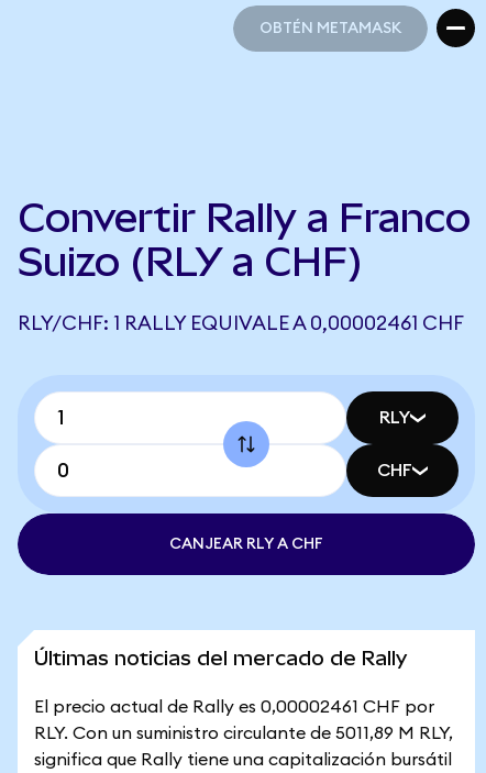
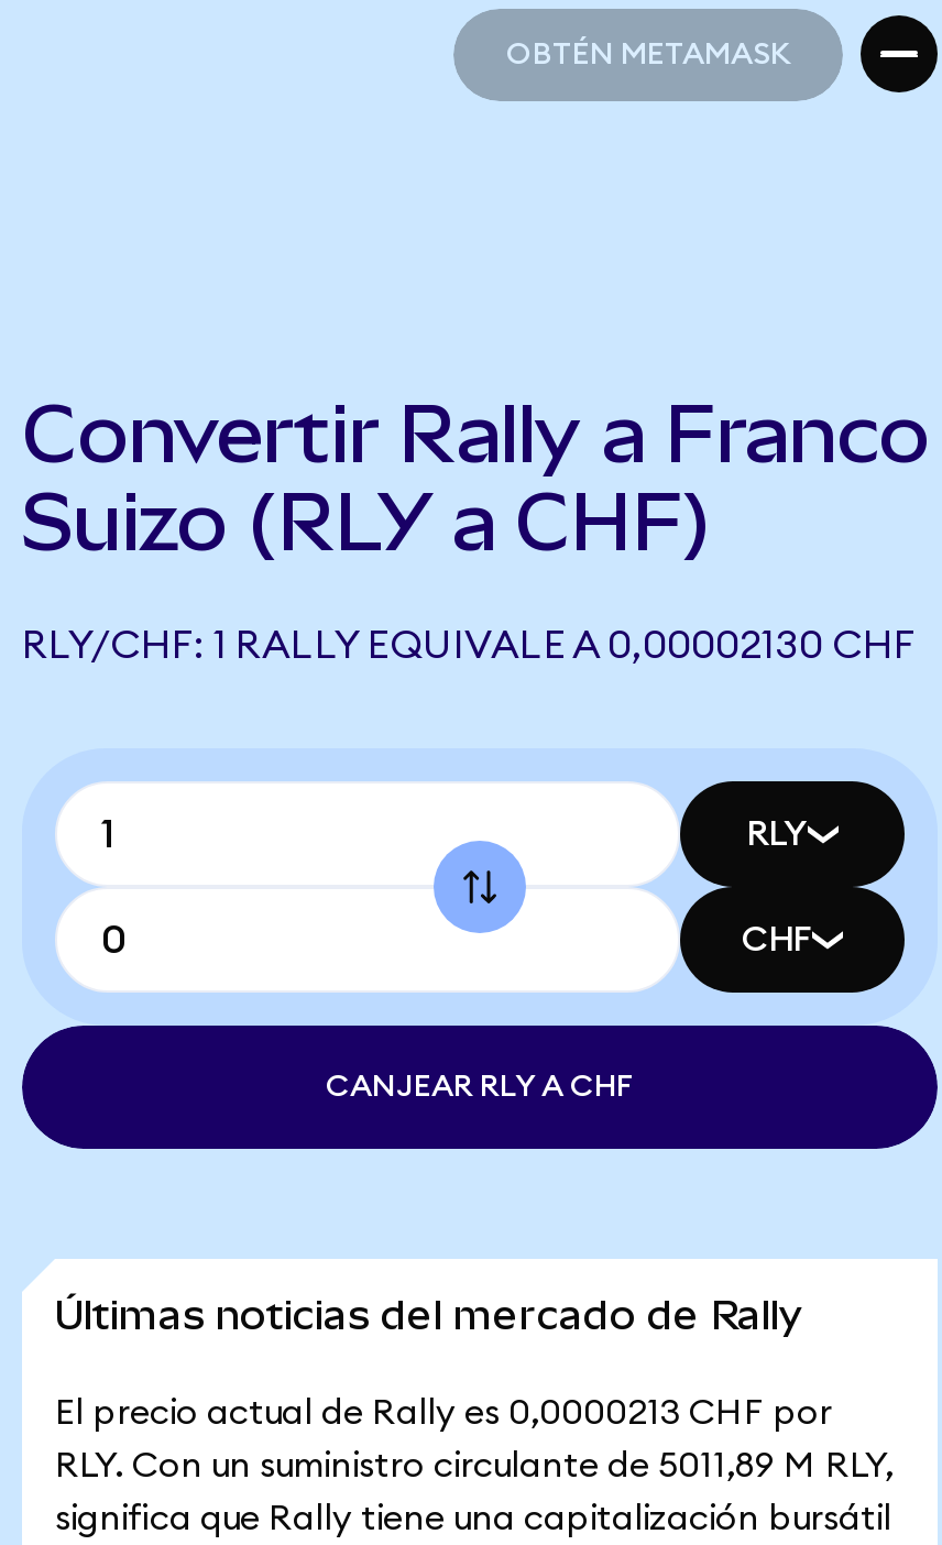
- RLY/CHF: 1 RALLY EQUIVALE A 0,00002461 CHF
+ RLY/CHF: 1 RALLY EQUIVALE A 0,00002130 CHF

- El precio actual de Rally es 0,00002461 CHF por
+ El precio actual de Rally es 0,0000213 CHF por
